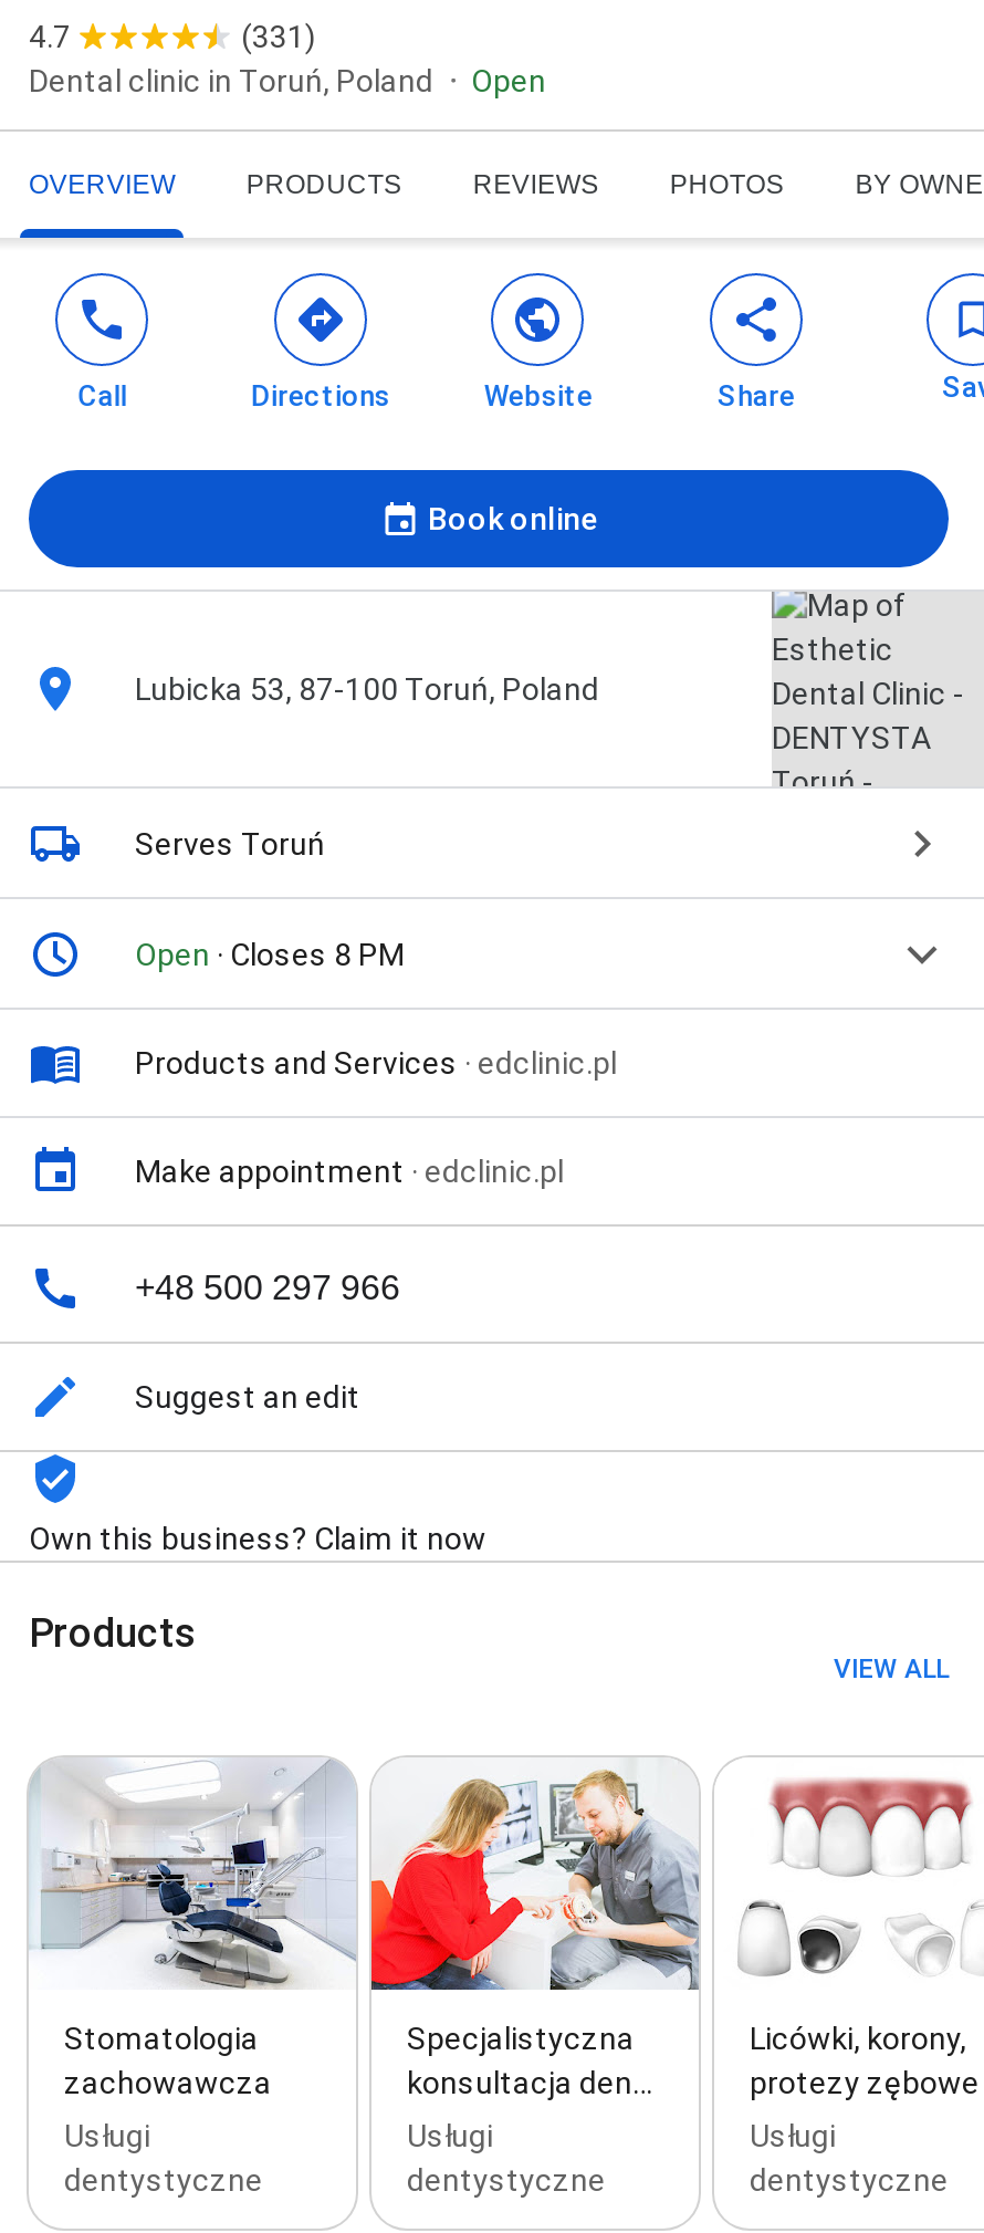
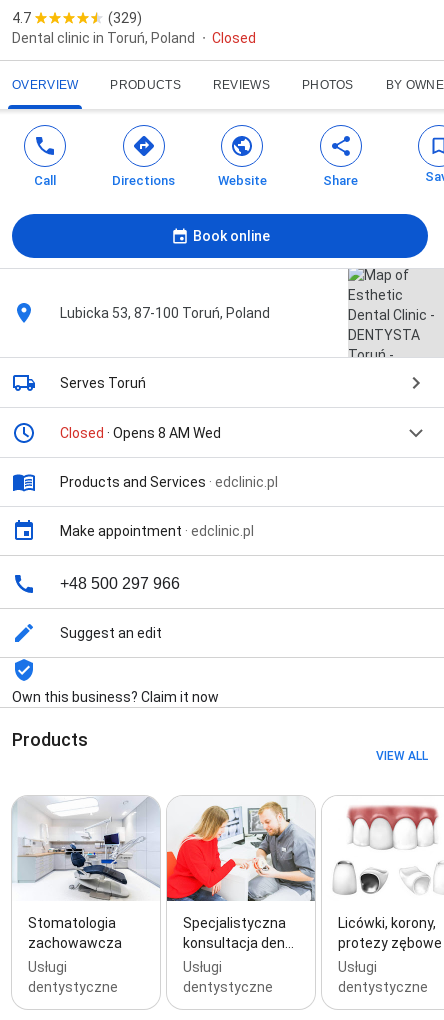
- (331)
+ (329)

- Open
+ Closed

- Open · Closes 8 PM
+ Closed · Opens 8 AM Wed
